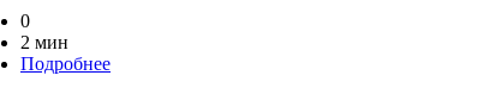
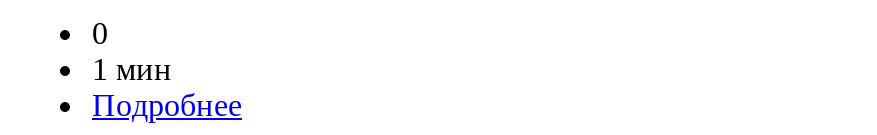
- 2 мин
+ 1 мин
